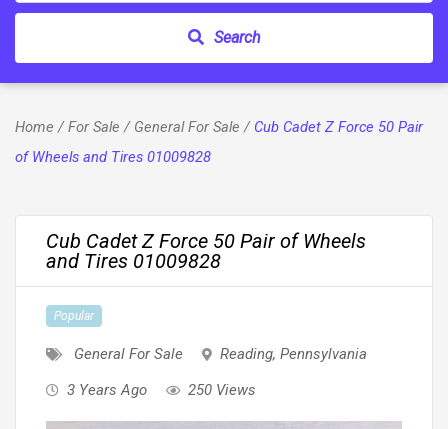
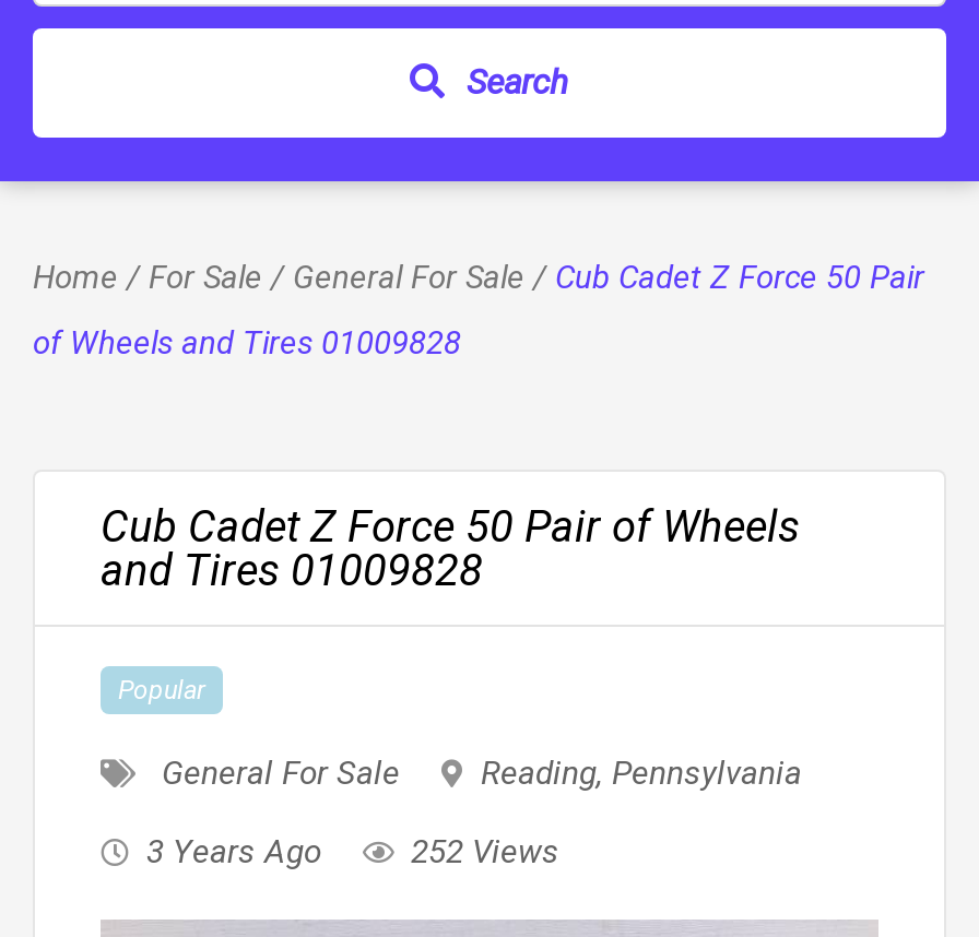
- 250 Views
+ 252 Views
